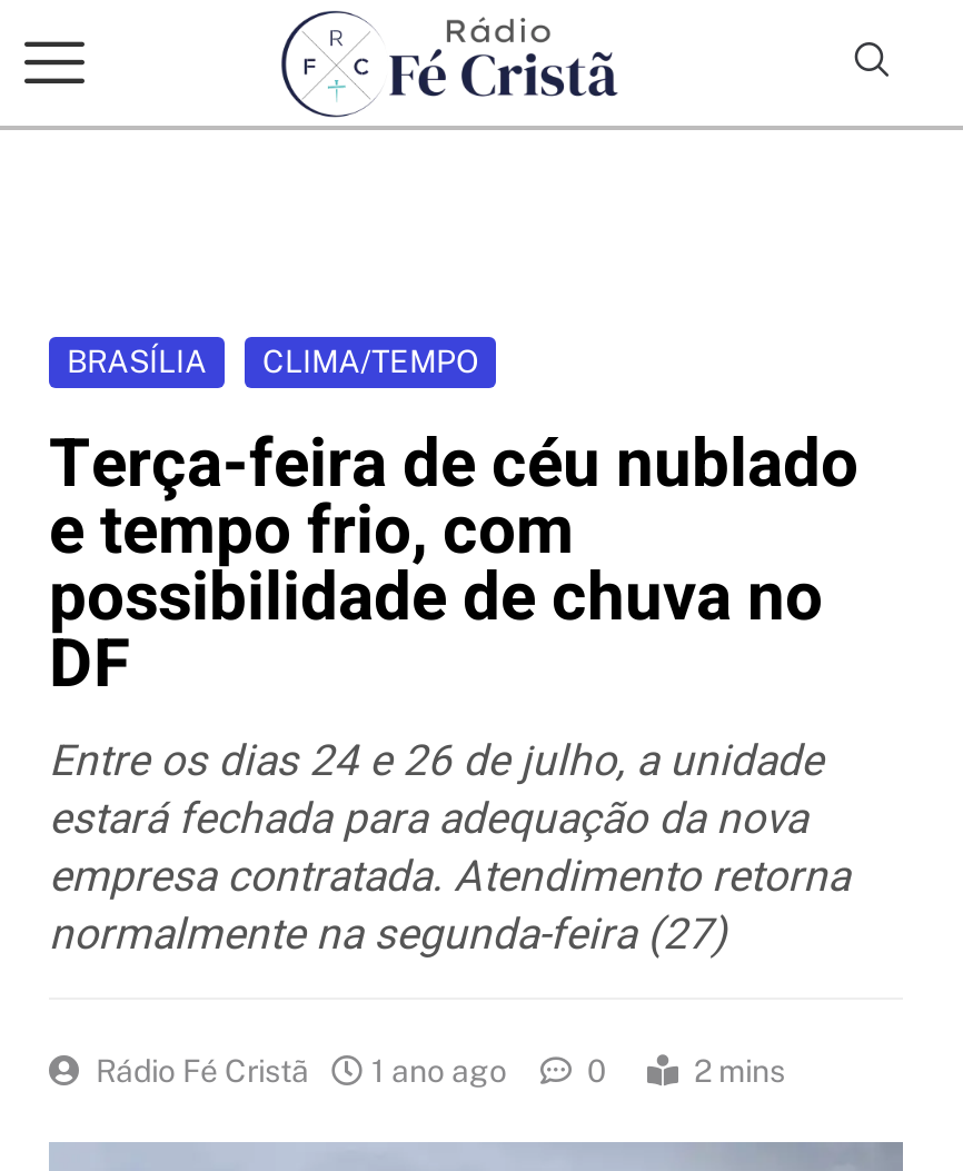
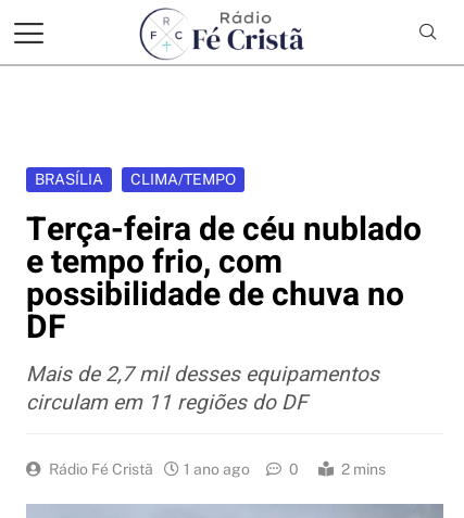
- Entre os dias 24 e 26 de julho, a unidade
- estará fechada para adequação da nova
- empresa contratada. Atendimento retorna
- normalmente na segunda-feira (27)
+ Mais de 2,7 mil desses equipamentos
+ circulam em 11 regiões do DF
